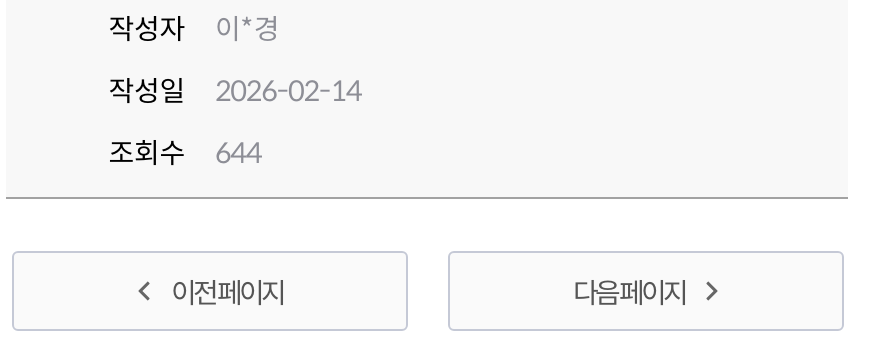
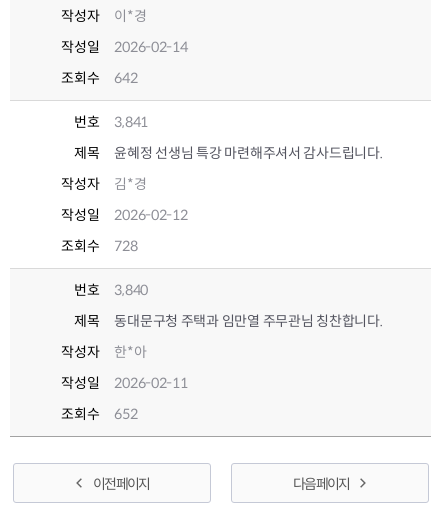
- 644
+ 642
+ 번호
+ 3,841
+ 제목
+ 윤혜정 선생님 특강 마련해주셔서 감사드립니다.
+ 작성자
+ 김*경
+ 작성일
+ 2026-02-12
+ 조회수
+ 728
+ 번호
+ 3,840
+ 제목
+ 동대문구청 주택과 임만열 주무관님 칭찬합니다.
+ 작성자
+ 한*아
+ 작성일
+ 2026-02-11
+ 조회수
+ 652
